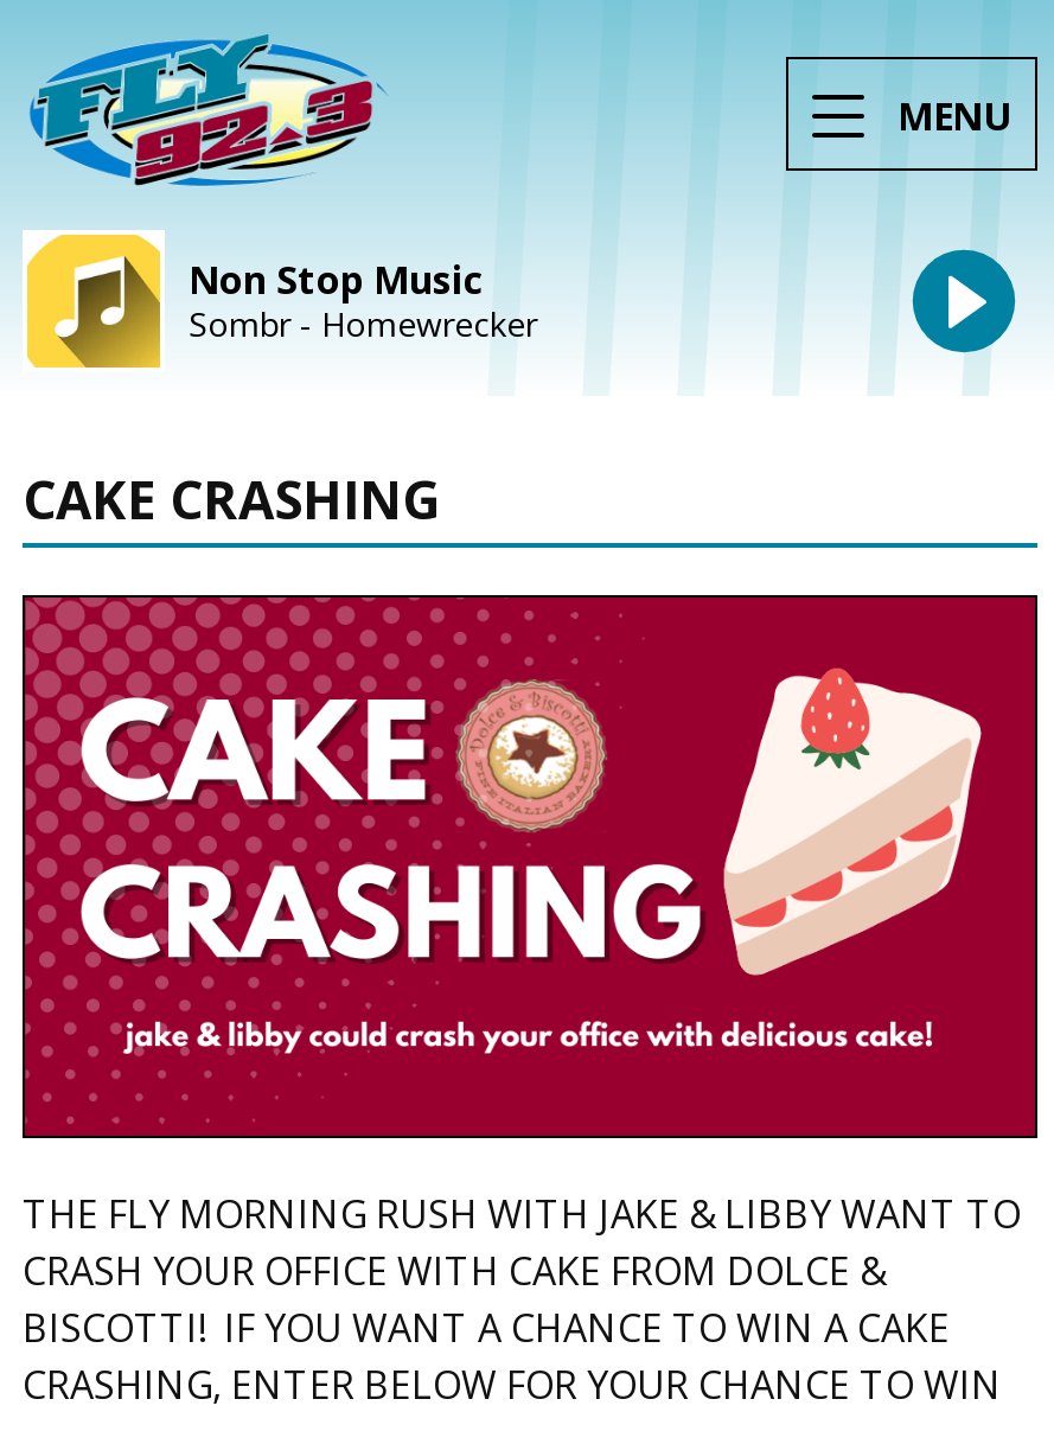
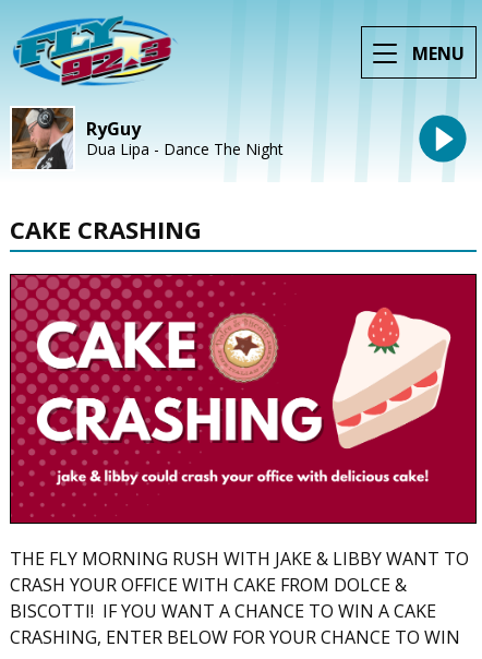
- [image]
- Non Stop Music
- Sombr - Homewrecker
+ [image]
+ RyGuy
+ Dua Lipa - Dance The Night
